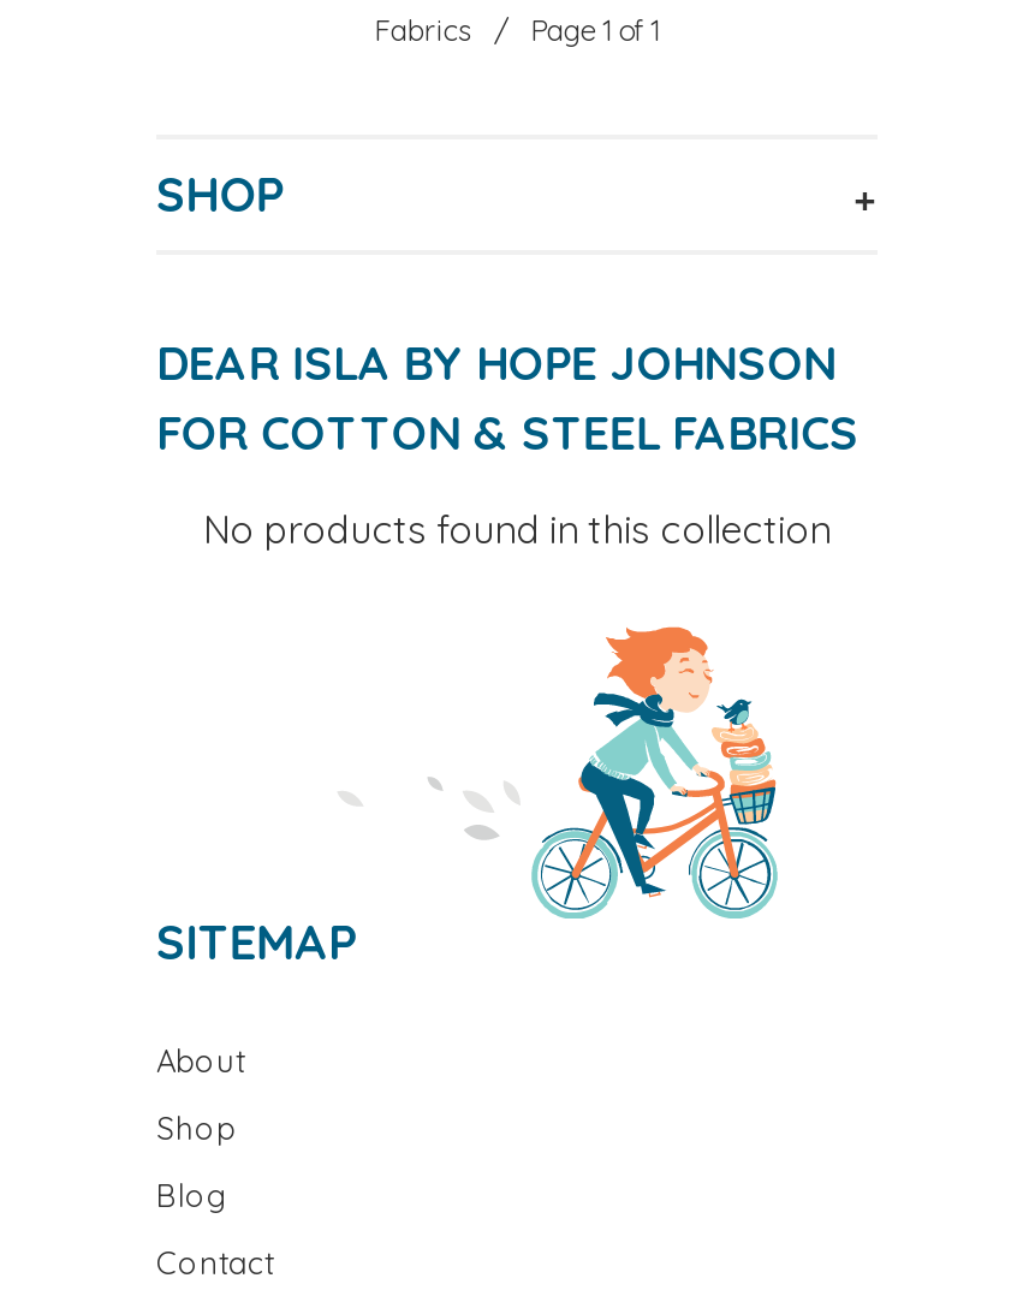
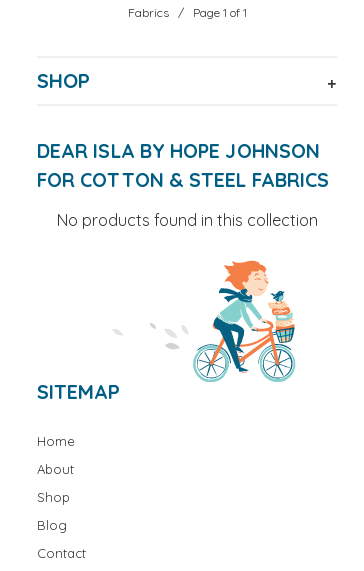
+ Home
